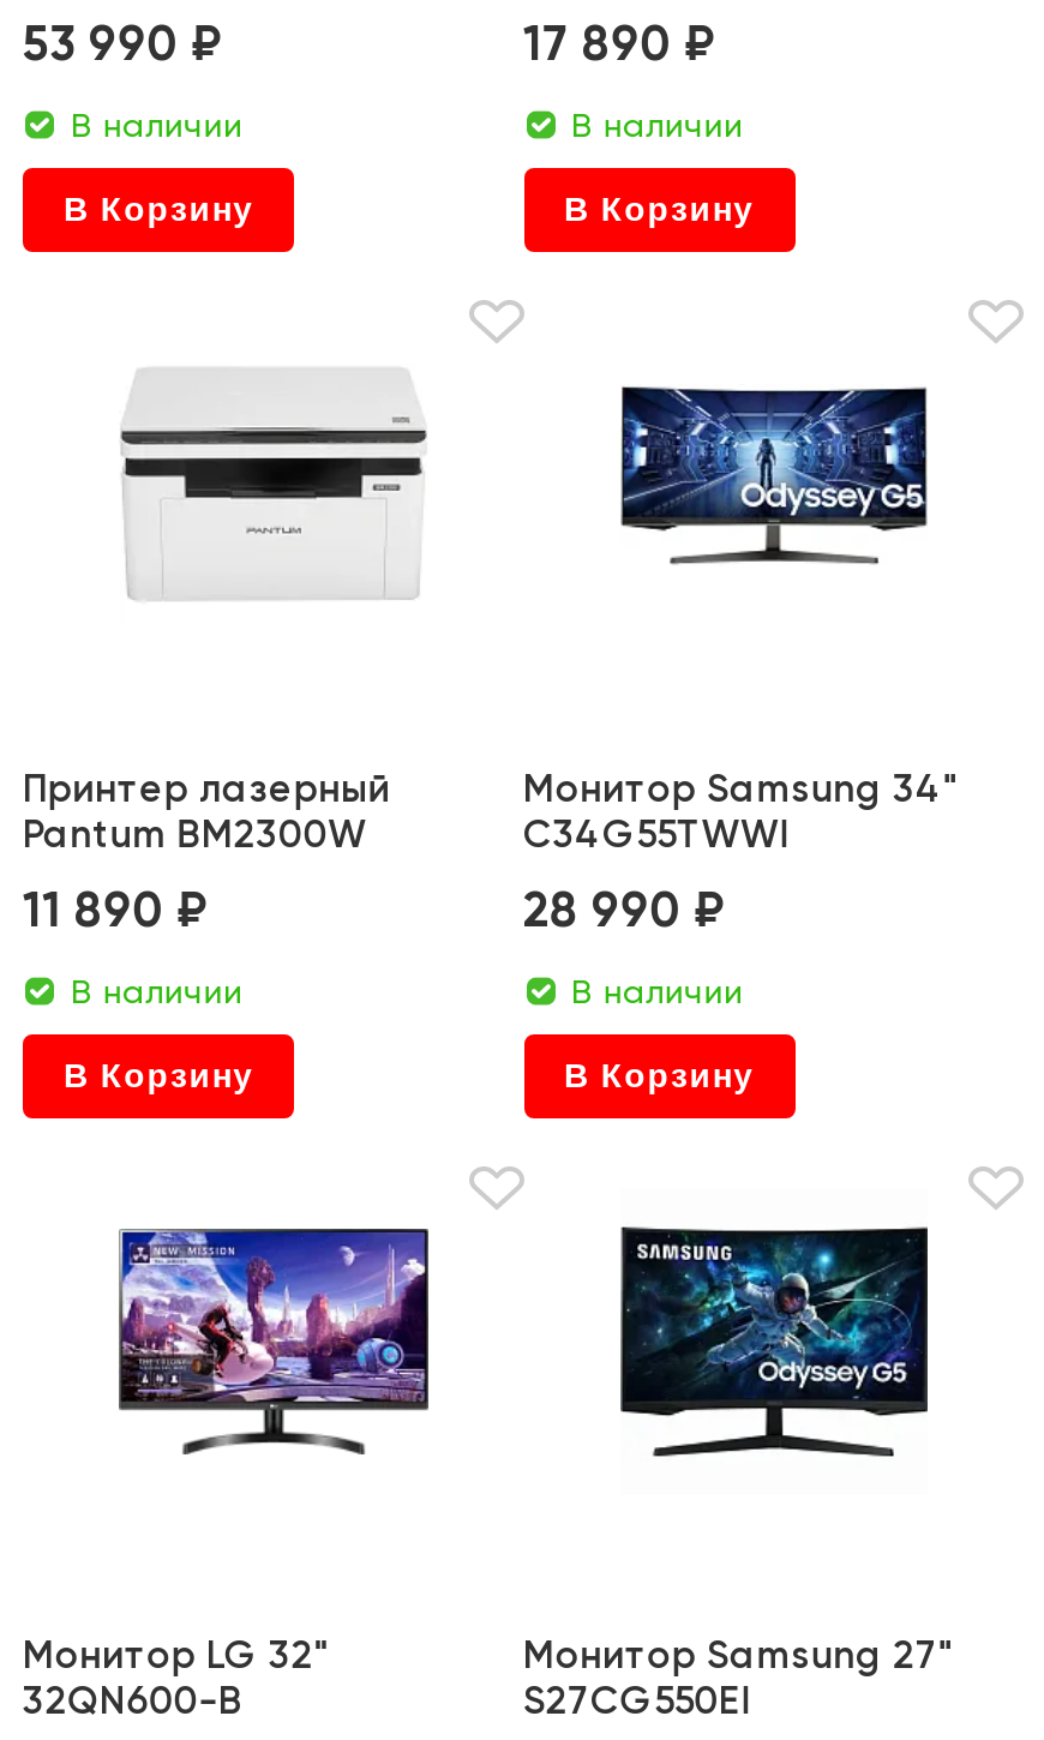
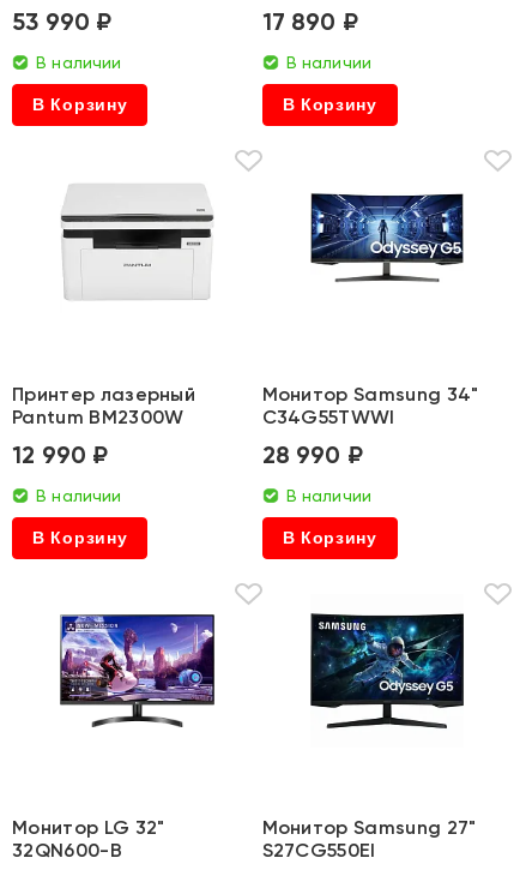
- 11 890 ₽
+ 12 990 ₽
